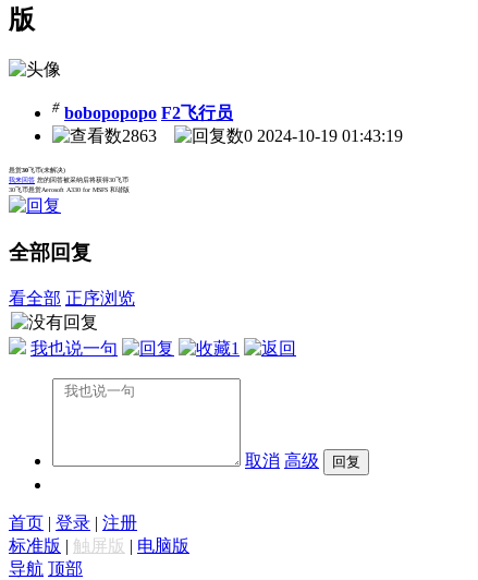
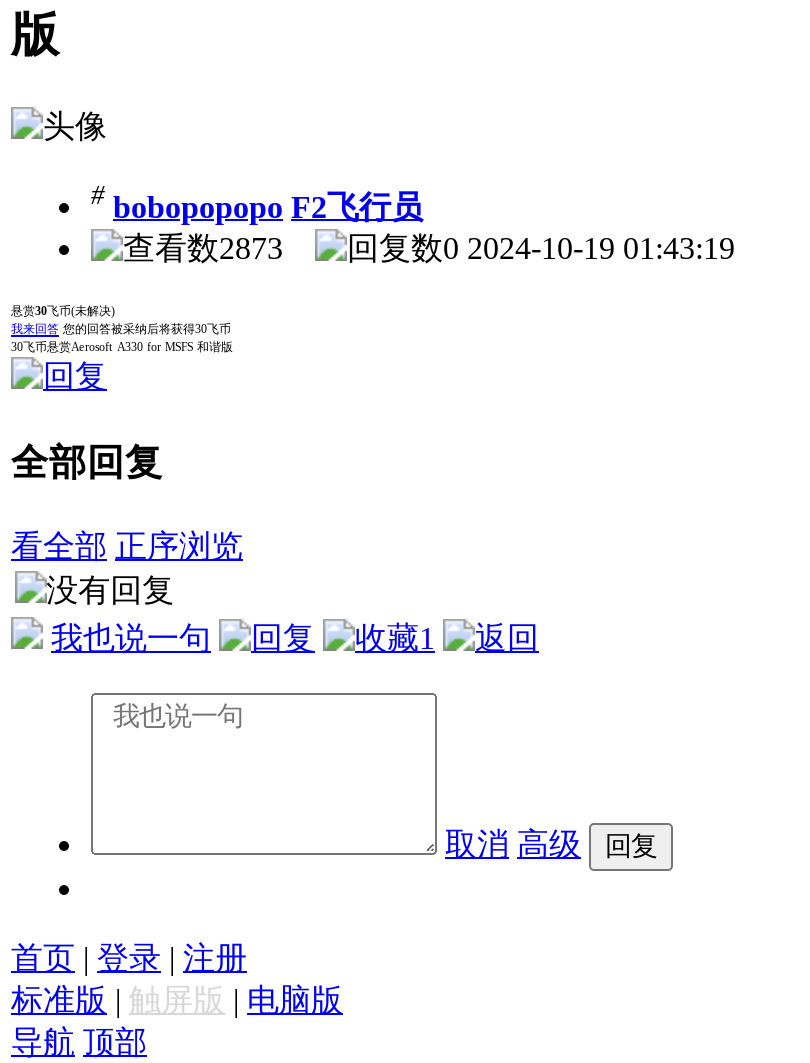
- 2863
+ 2873
